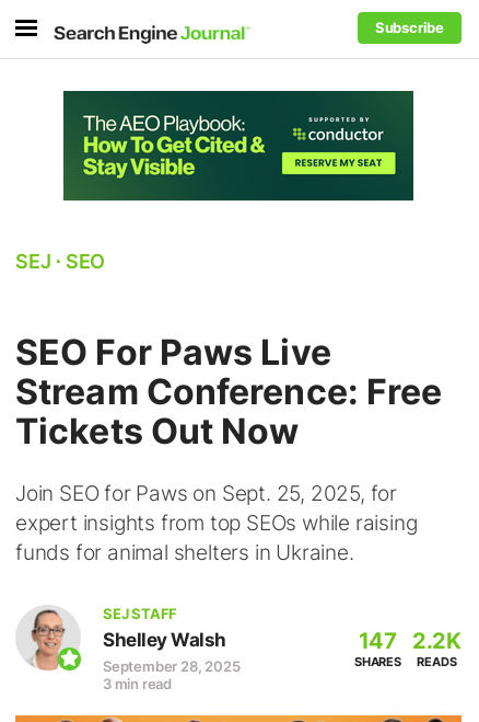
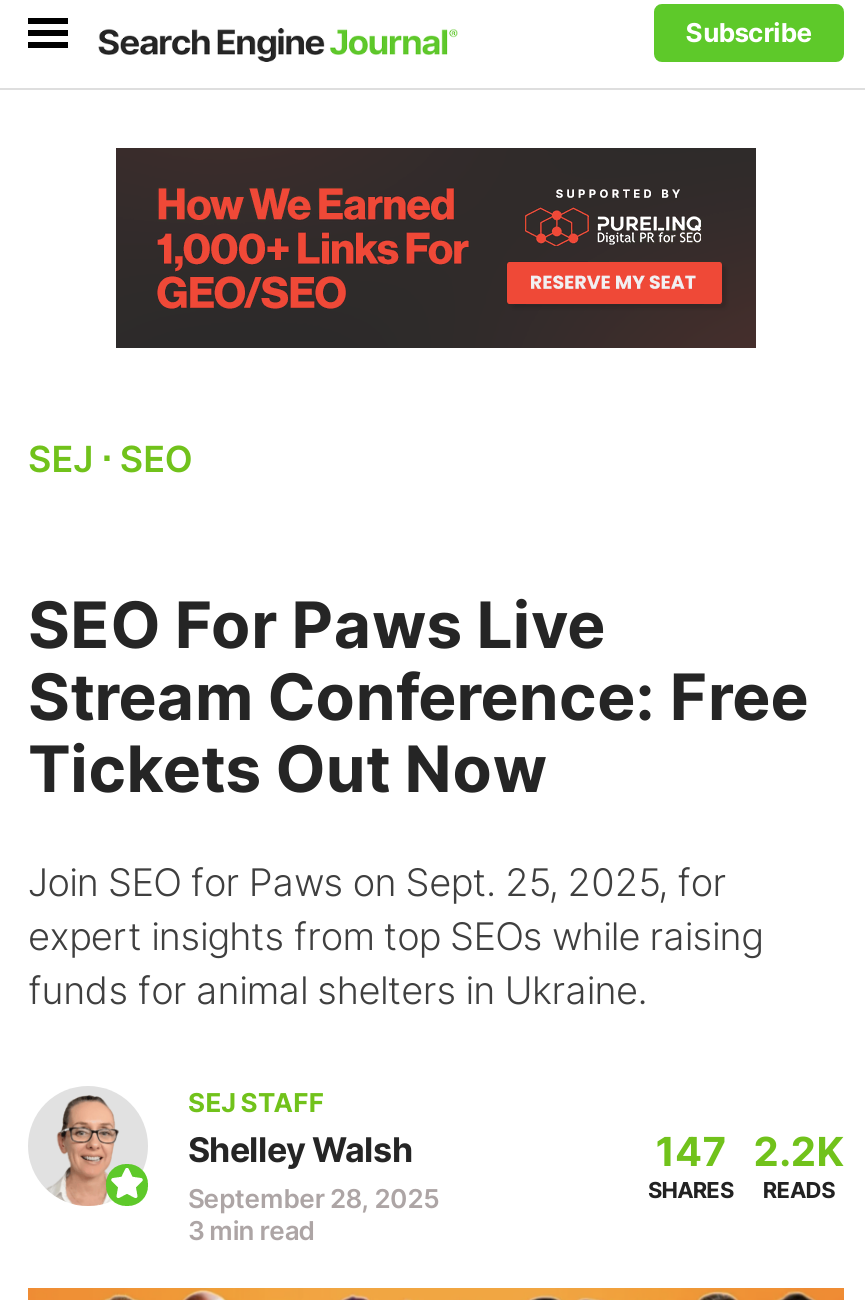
- [image]
+ [image]
